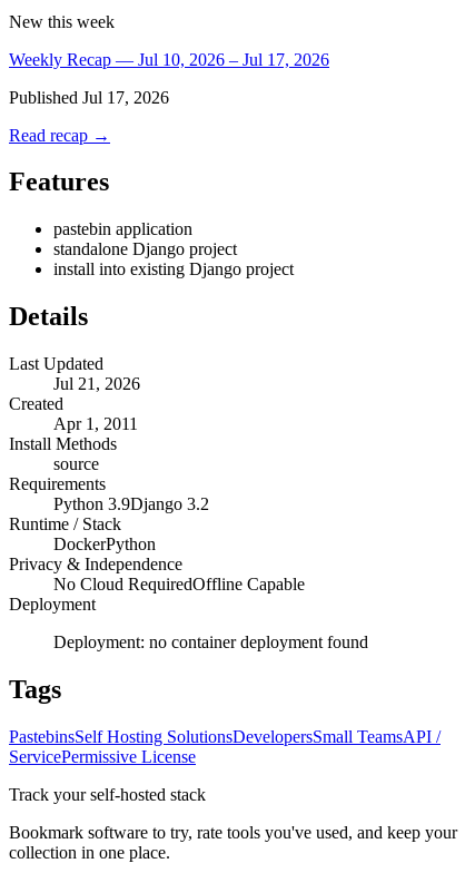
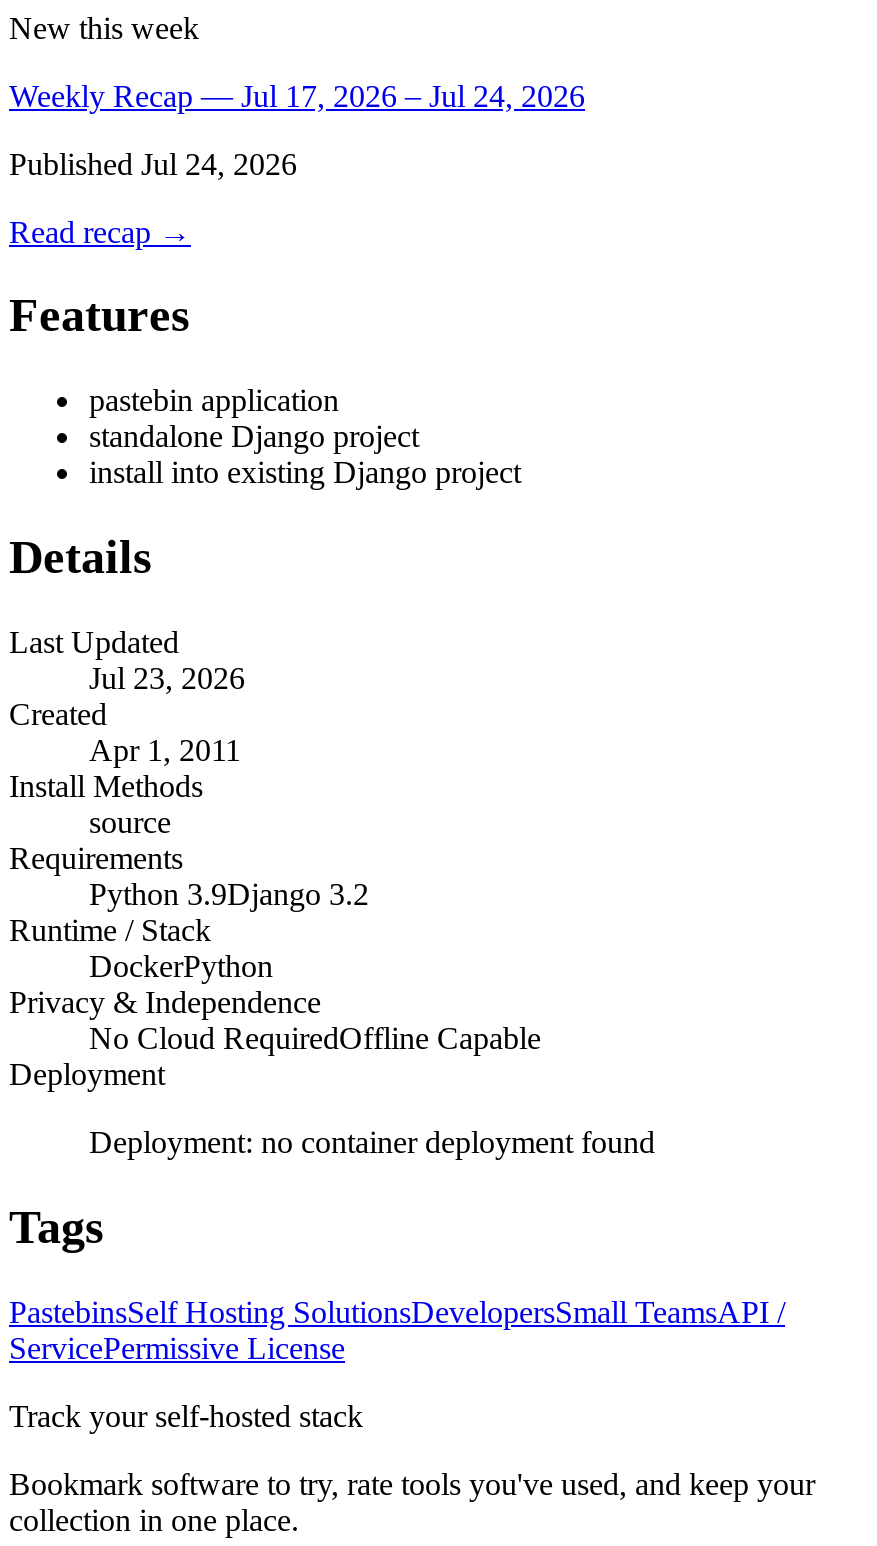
- Weekly Recap — Jul 10, 2026 – Jul 17, 2026
+ Weekly Recap — Jul 17, 2026 – Jul 24, 2026

- Published Jul 17, 2026
+ Published Jul 24, 2026

- Jul 21, 2026
+ Jul 23, 2026
